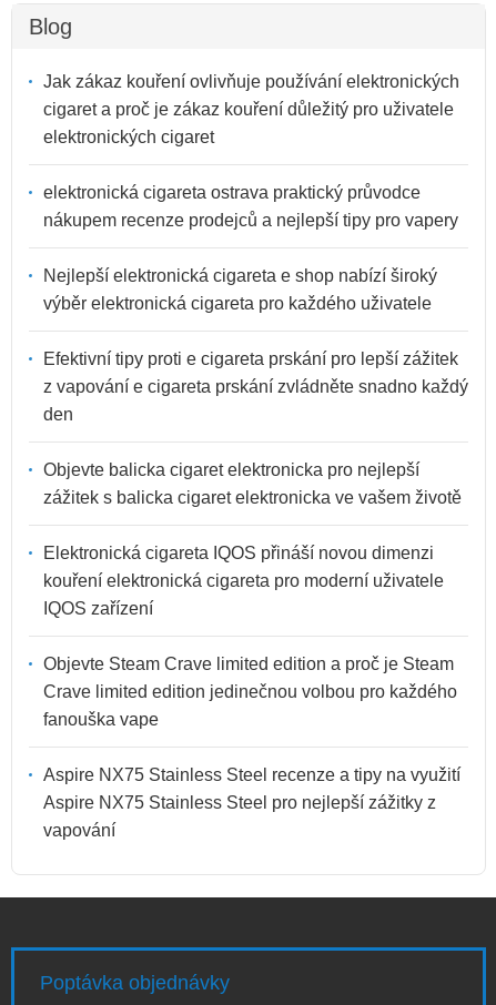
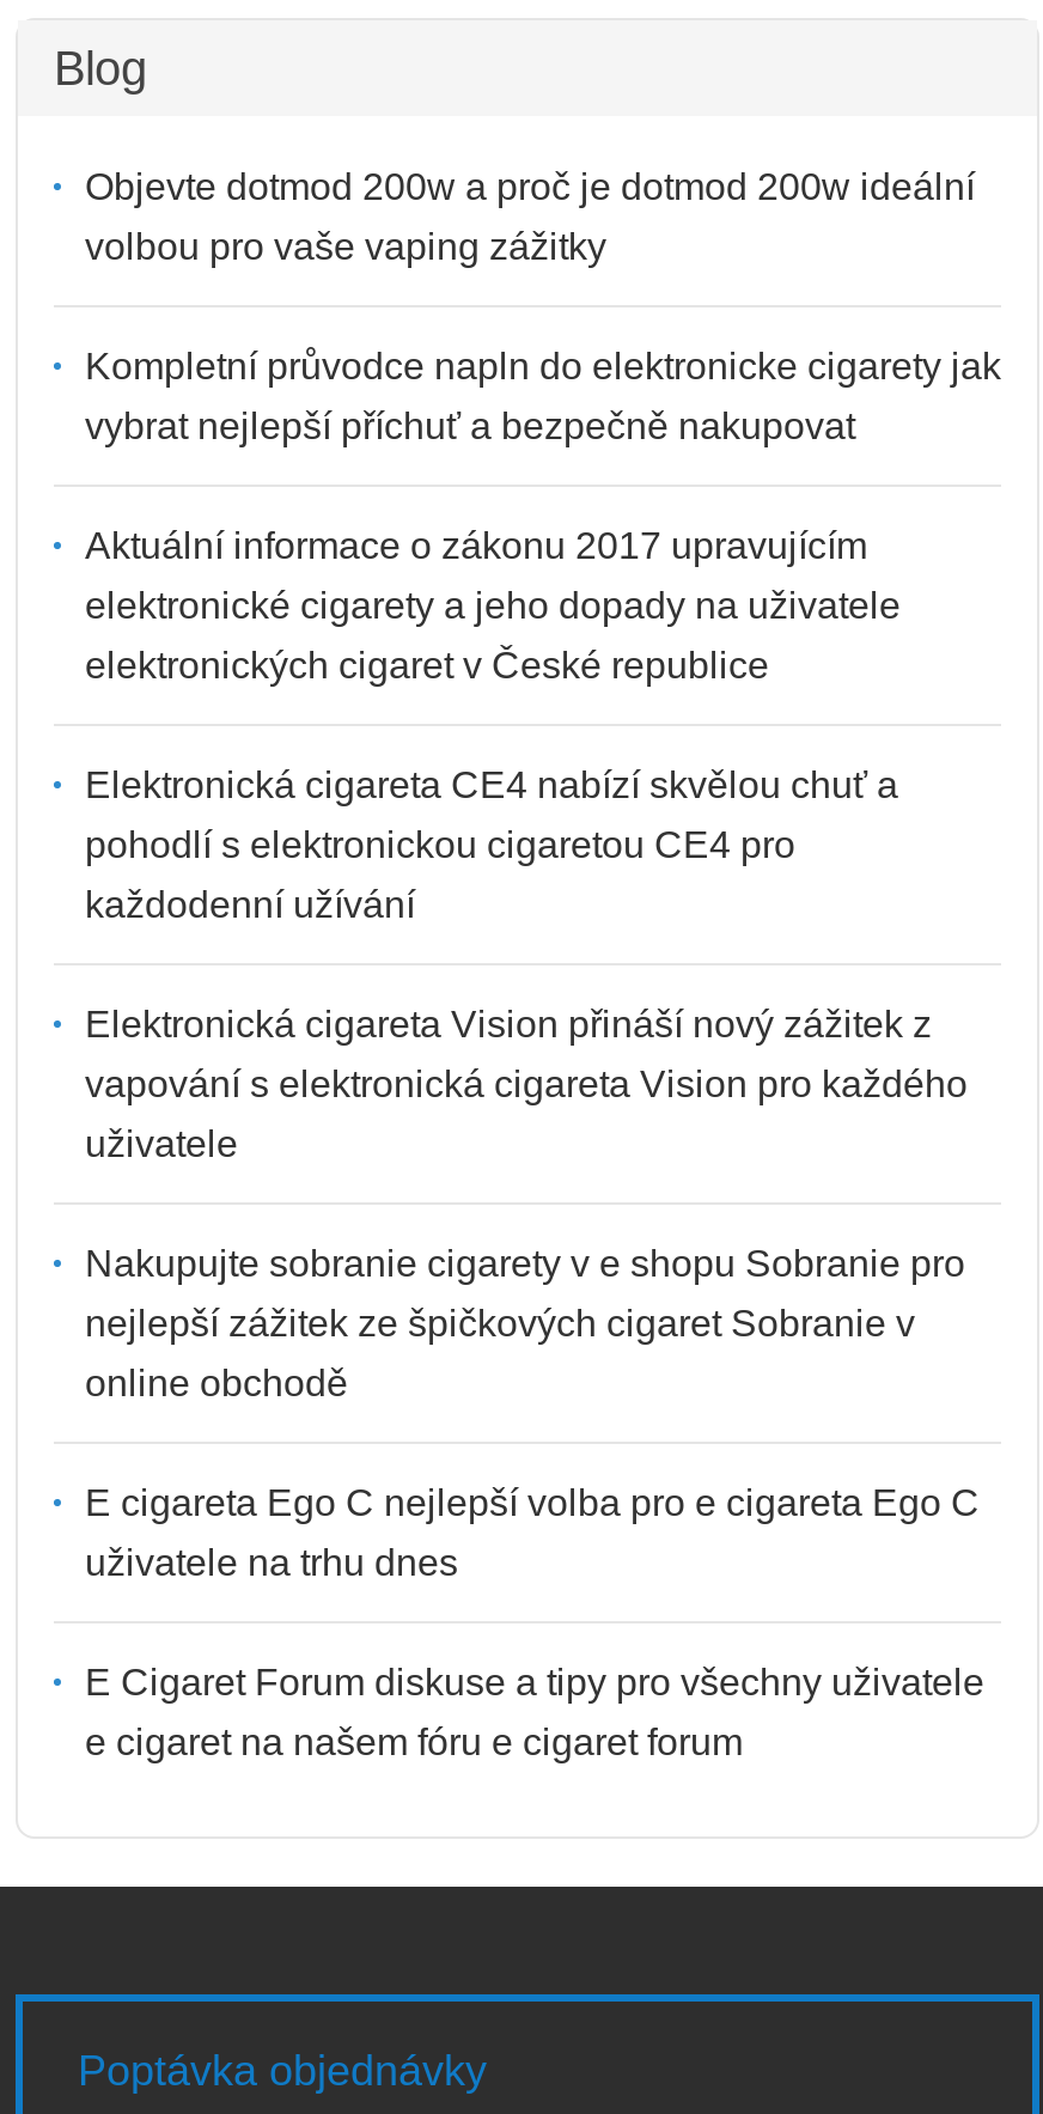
- Jak zákaz kouření ovlivňuje používání elektronických
- cigaret a proč je zákaz kouření důležitý pro uživatele
- elektronických cigaret
- elektronická cigareta ostrava praktický průvodce
- nákupem recenze prodejců a nejlepší tipy pro vapery
- Nejlepší elektronická cigareta e shop nabízí široký
- výběr elektronická cigareta pro každého uživatele
- Efektivní tipy proti e cigareta prskání pro lepší zážitek
- z vapování e cigareta prskání zvládněte snadno každý
- den
- Objevte balicka cigaret elektronicka pro nejlepší
- zážitek s balicka cigaret elektronicka ve vašem životě
- Elektronická cigareta IQOS přináší novou dimenzi
- kouření elektronická cigareta pro moderní uživatele
- IQOS zařízení
- Objevte Steam Crave limited edition a proč je Steam
- Crave limited edition jedinečnou volbou pro každého
- fanouška vape
- Aspire NX75 Stainless Steel recenze a tipy na využití
- Aspire NX75 Stainless Steel pro nejlepší zážitky z
- vapování
+ Objevte dotmod 200w a proč je dotmod 200w ideální
+ volbou pro vaše vaping zážitky
+ Kompletní průvodce napln do elektronicke cigarety jak
+ vybrat nejlepší příchuť a bezpečně nakupovat
+ Aktuální informace o zákonu 2017 upravujícím
+ elektronické cigarety a jeho dopady na uživatele
+ elektronických cigaret v České republice
+ Elektronická cigareta CE4 nabízí skvělou chuť a
+ pohodlí s elektronickou cigaretou CE4 pro
+ každodenní užívání
+ Elektronická cigareta Vision přináší nový zážitek z
+ vapování s elektronická cigareta Vision pro každého
+ uživatele
+ Nakupujte sobranie cigarety v e shopu Sobranie pro
+ nejlepší zážitek ze špičkových cigaret Sobranie v
+ online obchodě
+ E cigareta Ego C nejlepší volba pro e cigareta Ego C
+ uživatele na trhu dnes
+ E Cigaret Forum diskuse a tipy pro všechny uživatele
+ e cigaret na našem fóru e cigaret forum
